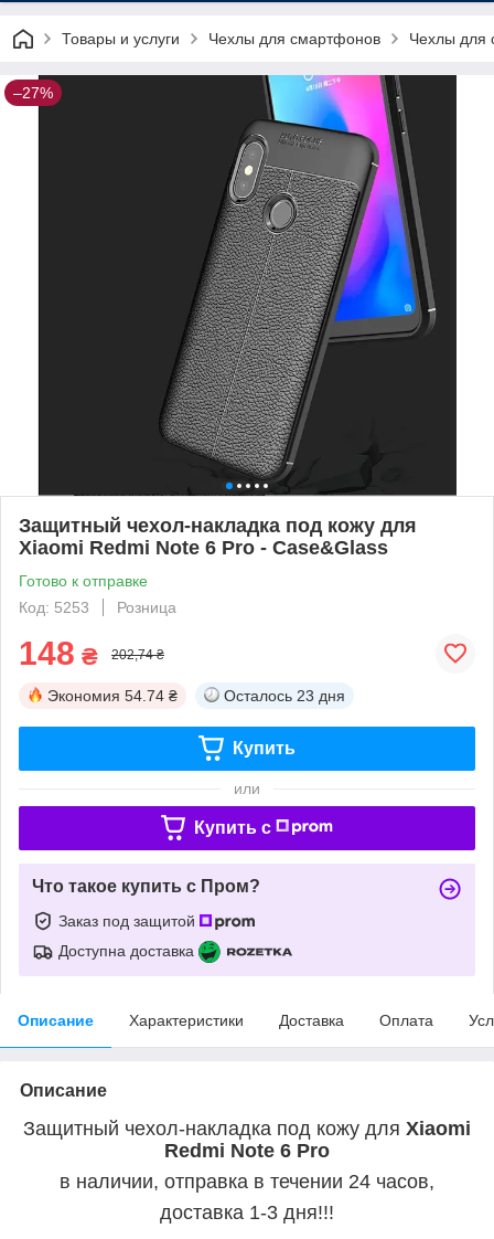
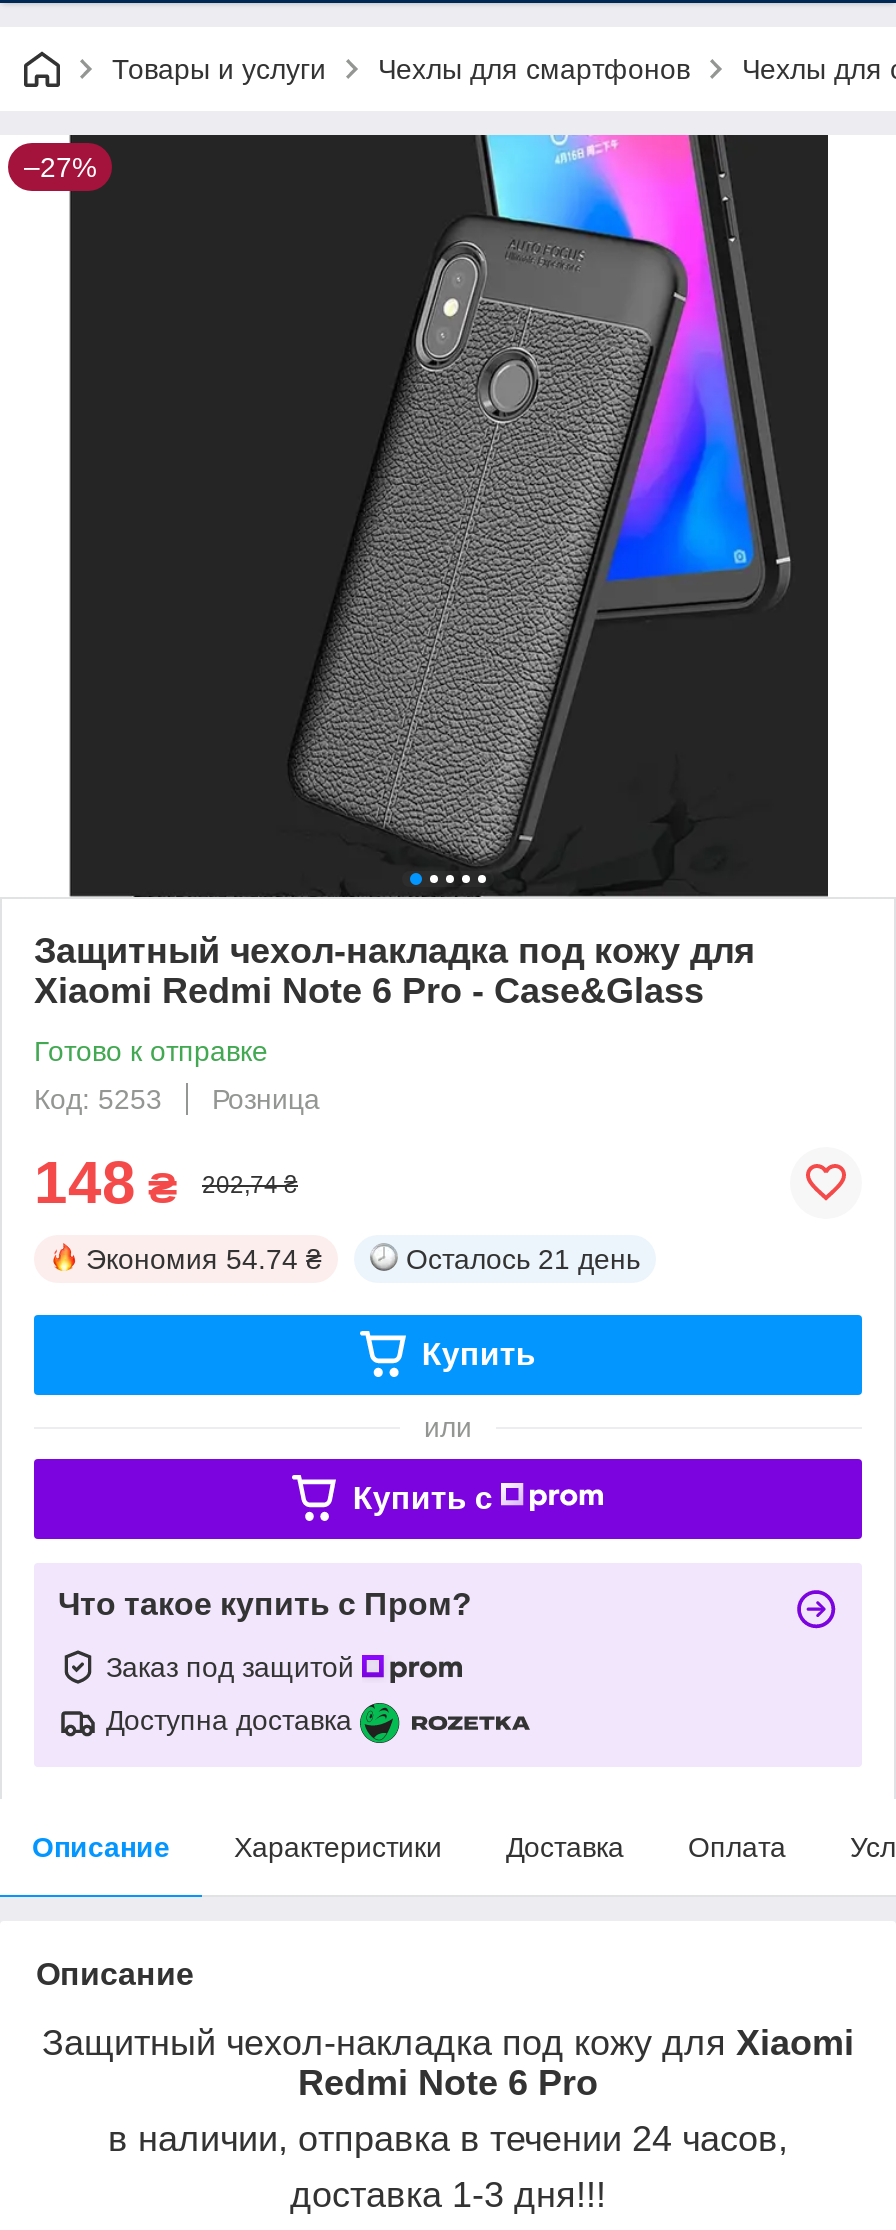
- Осталось 23 дня
+ Осталось 21 день
